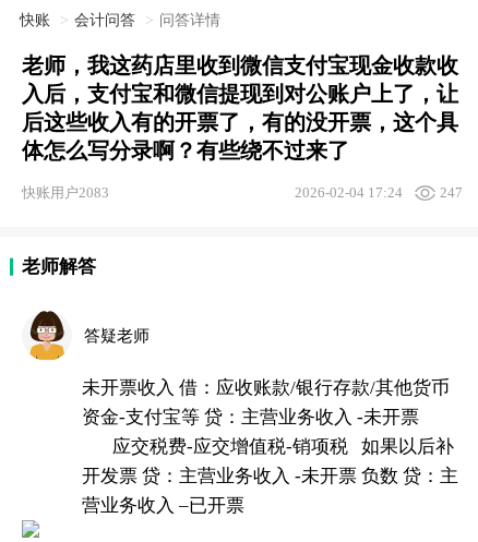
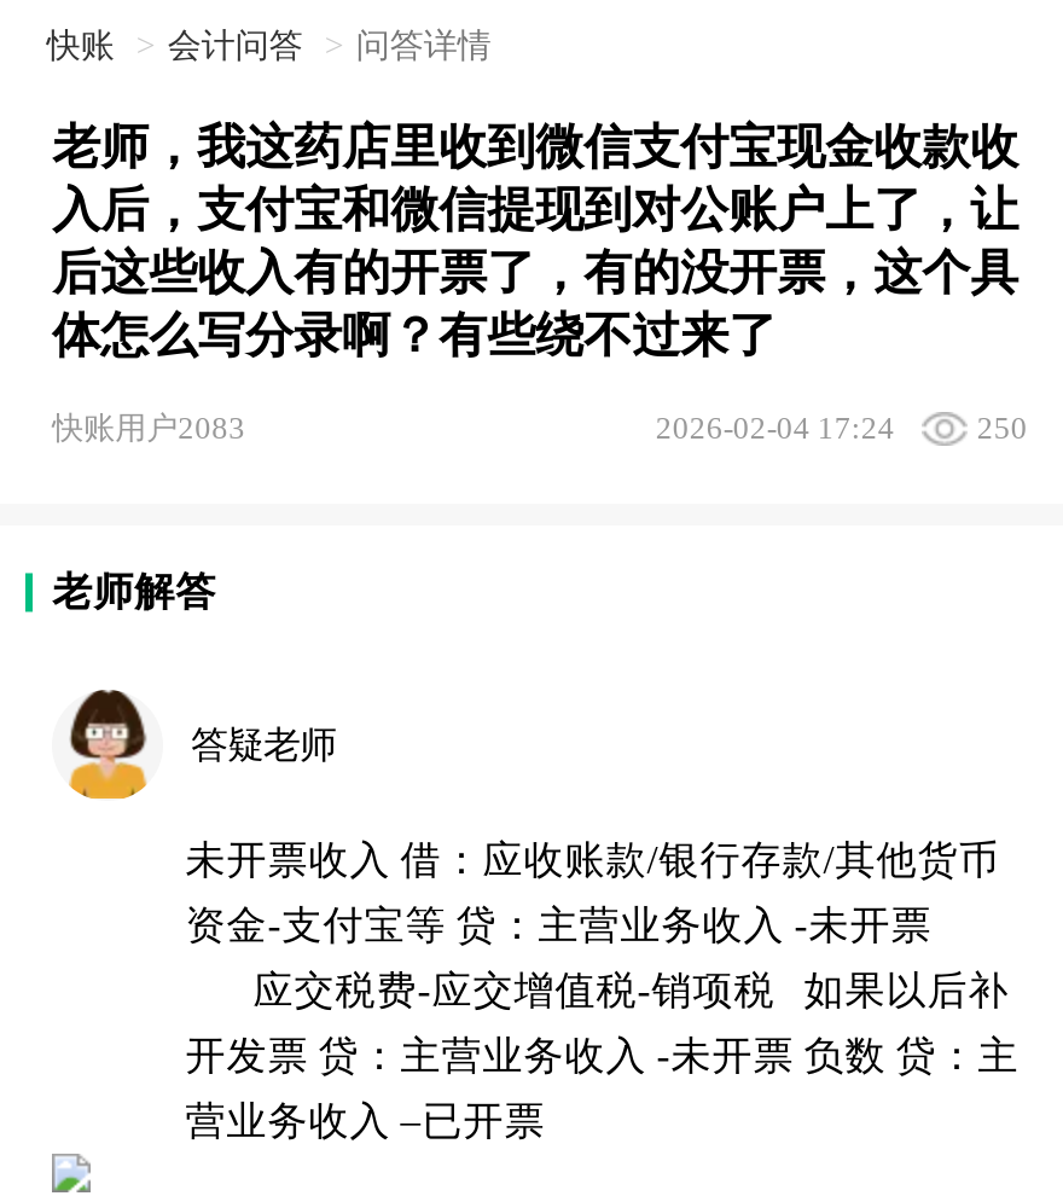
- 247
+ 250
